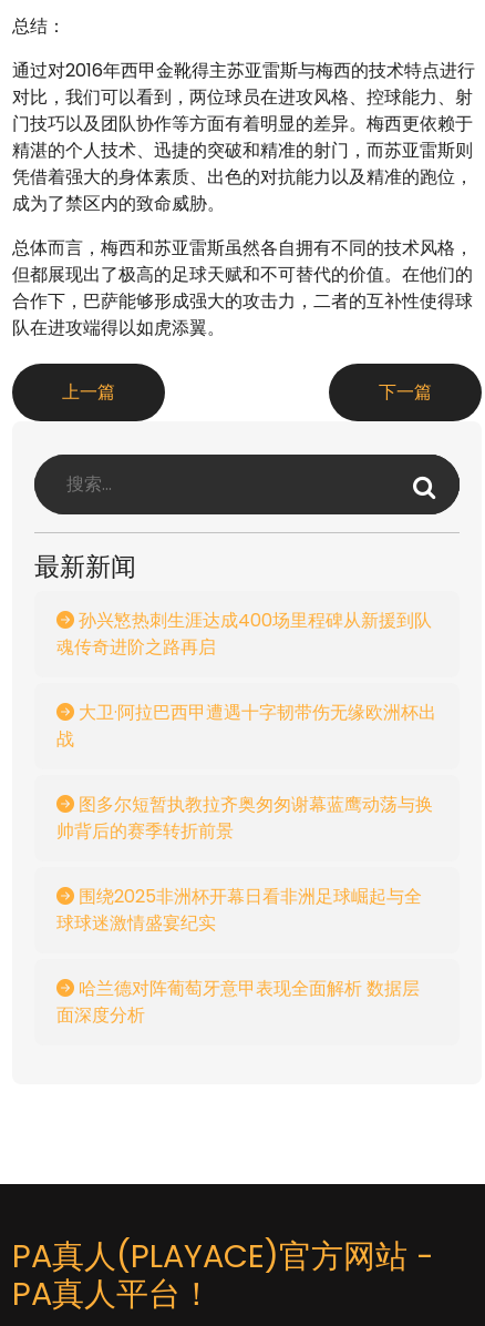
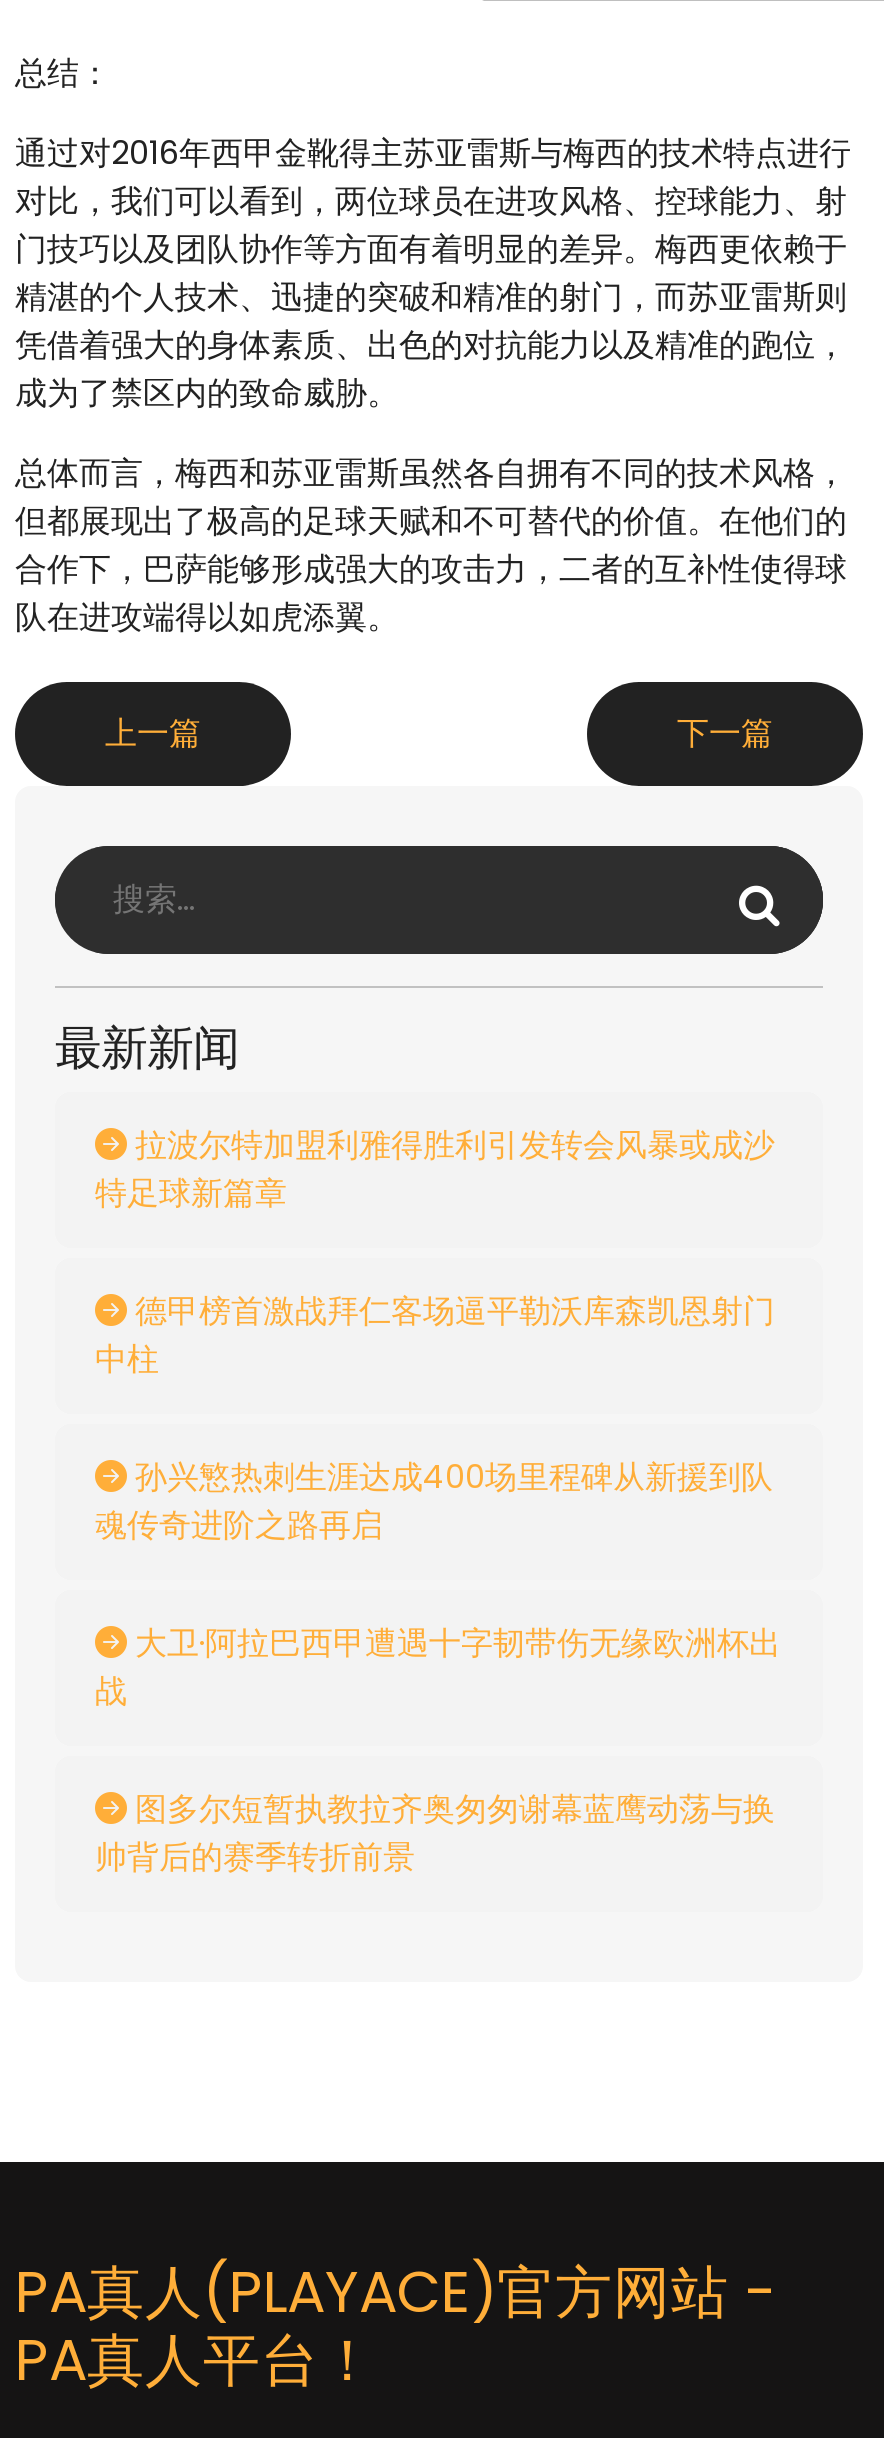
+ 拉波尔特加盟利雅得胜利引发转会风暴或成沙
+ 特足球新篇章
+ 德甲榜首激战拜仁客场逼平勒沃库森凯恩射门
+ 中柱

moved down: 孙兴慜热刺生涯达成400场里程碑从新援到队 | 魂传奇进阶之路再启 | 大卫·阿拉巴西甲遭遇十字韧带伤无缘欧洲杯出 | 战 | 图多尔短暂执教拉齐奥匆匆谢幕蓝鹰动荡与换 | 帅背后的赛季转折前景

- 围绕2025非洲杯开幕日看非洲足球崛起与全
- 球球迷激情盛宴纪实
- 哈兰德对阵葡萄牙意甲表现全面解析 数据层
- 面深度分析
